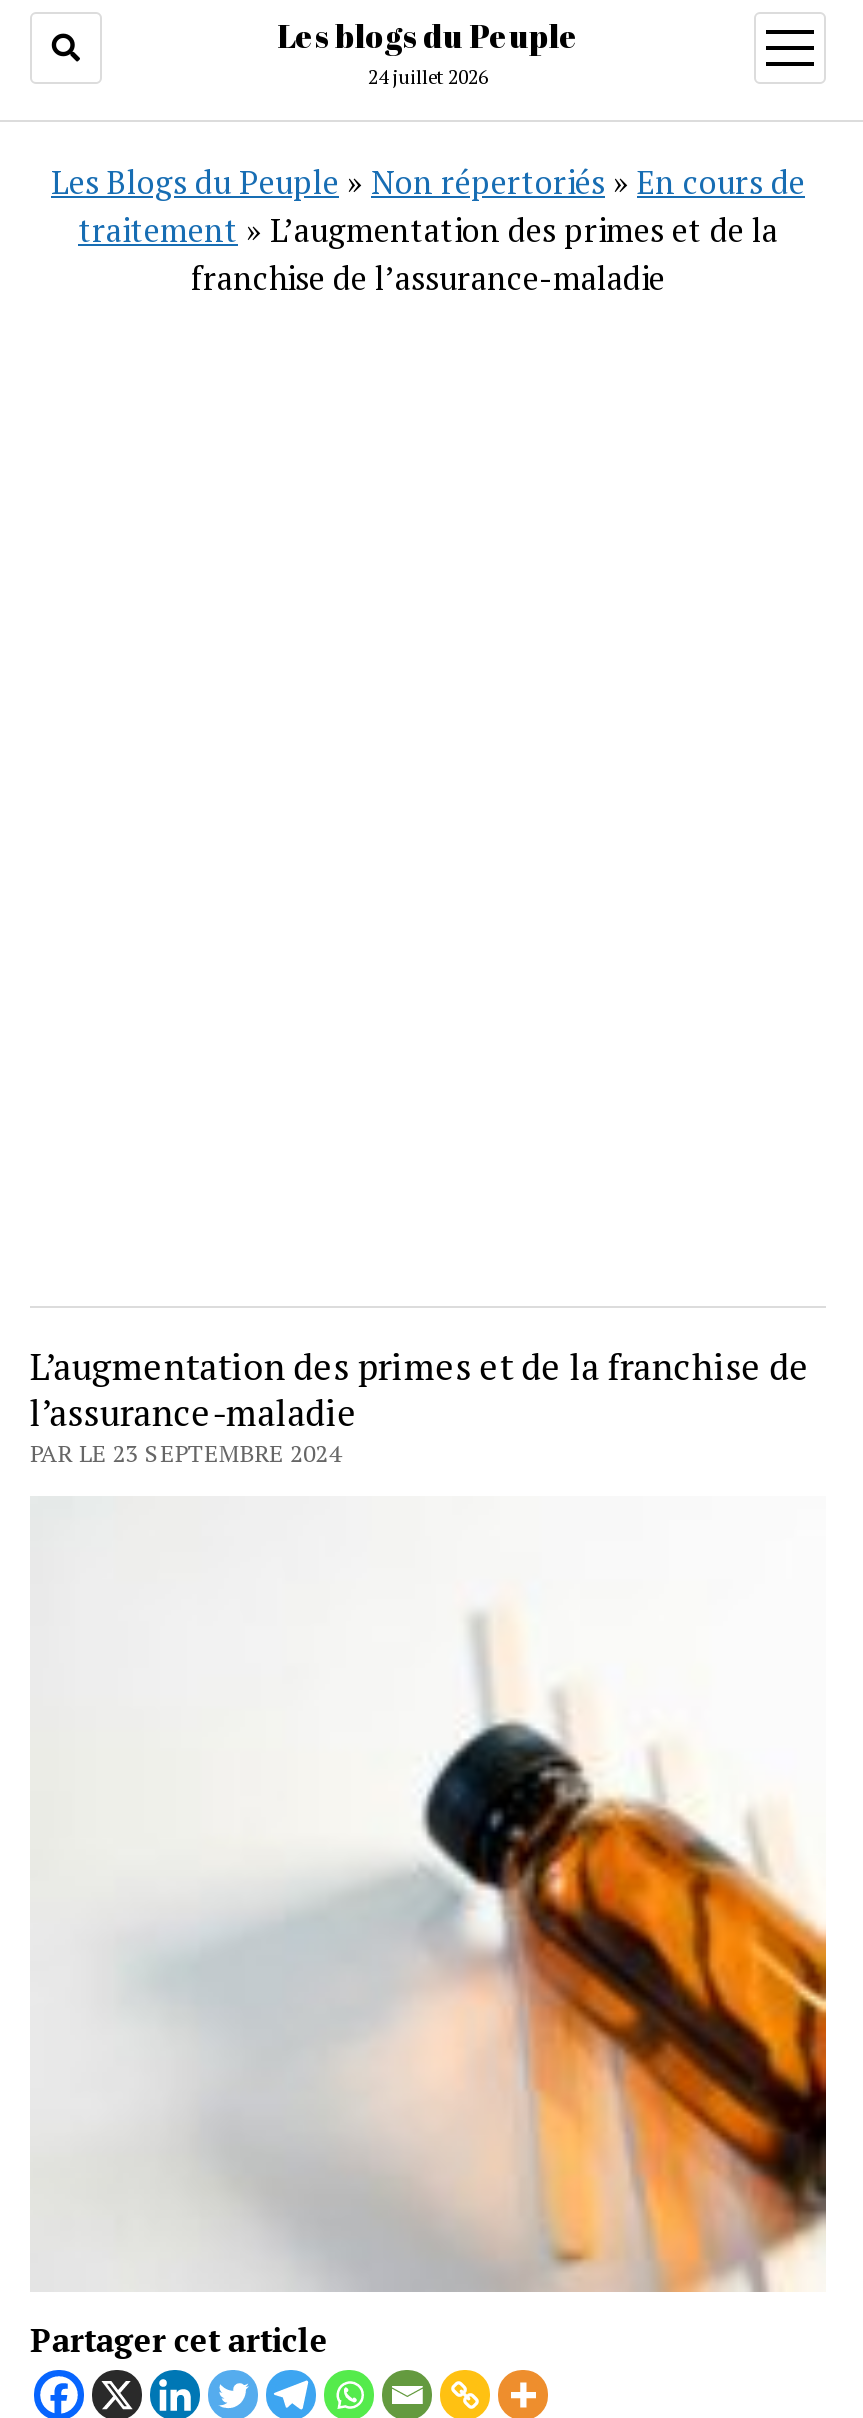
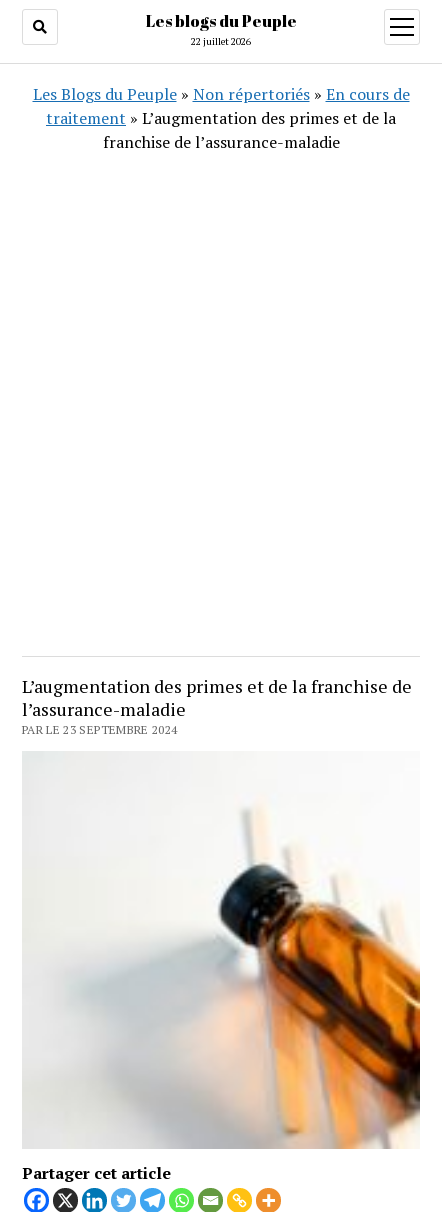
- 24 juillet 2026
+ 22 juillet 2026
